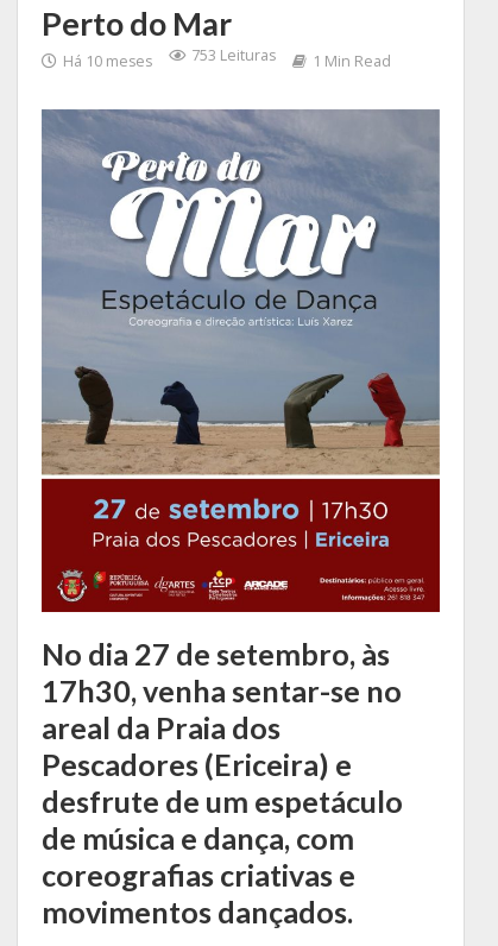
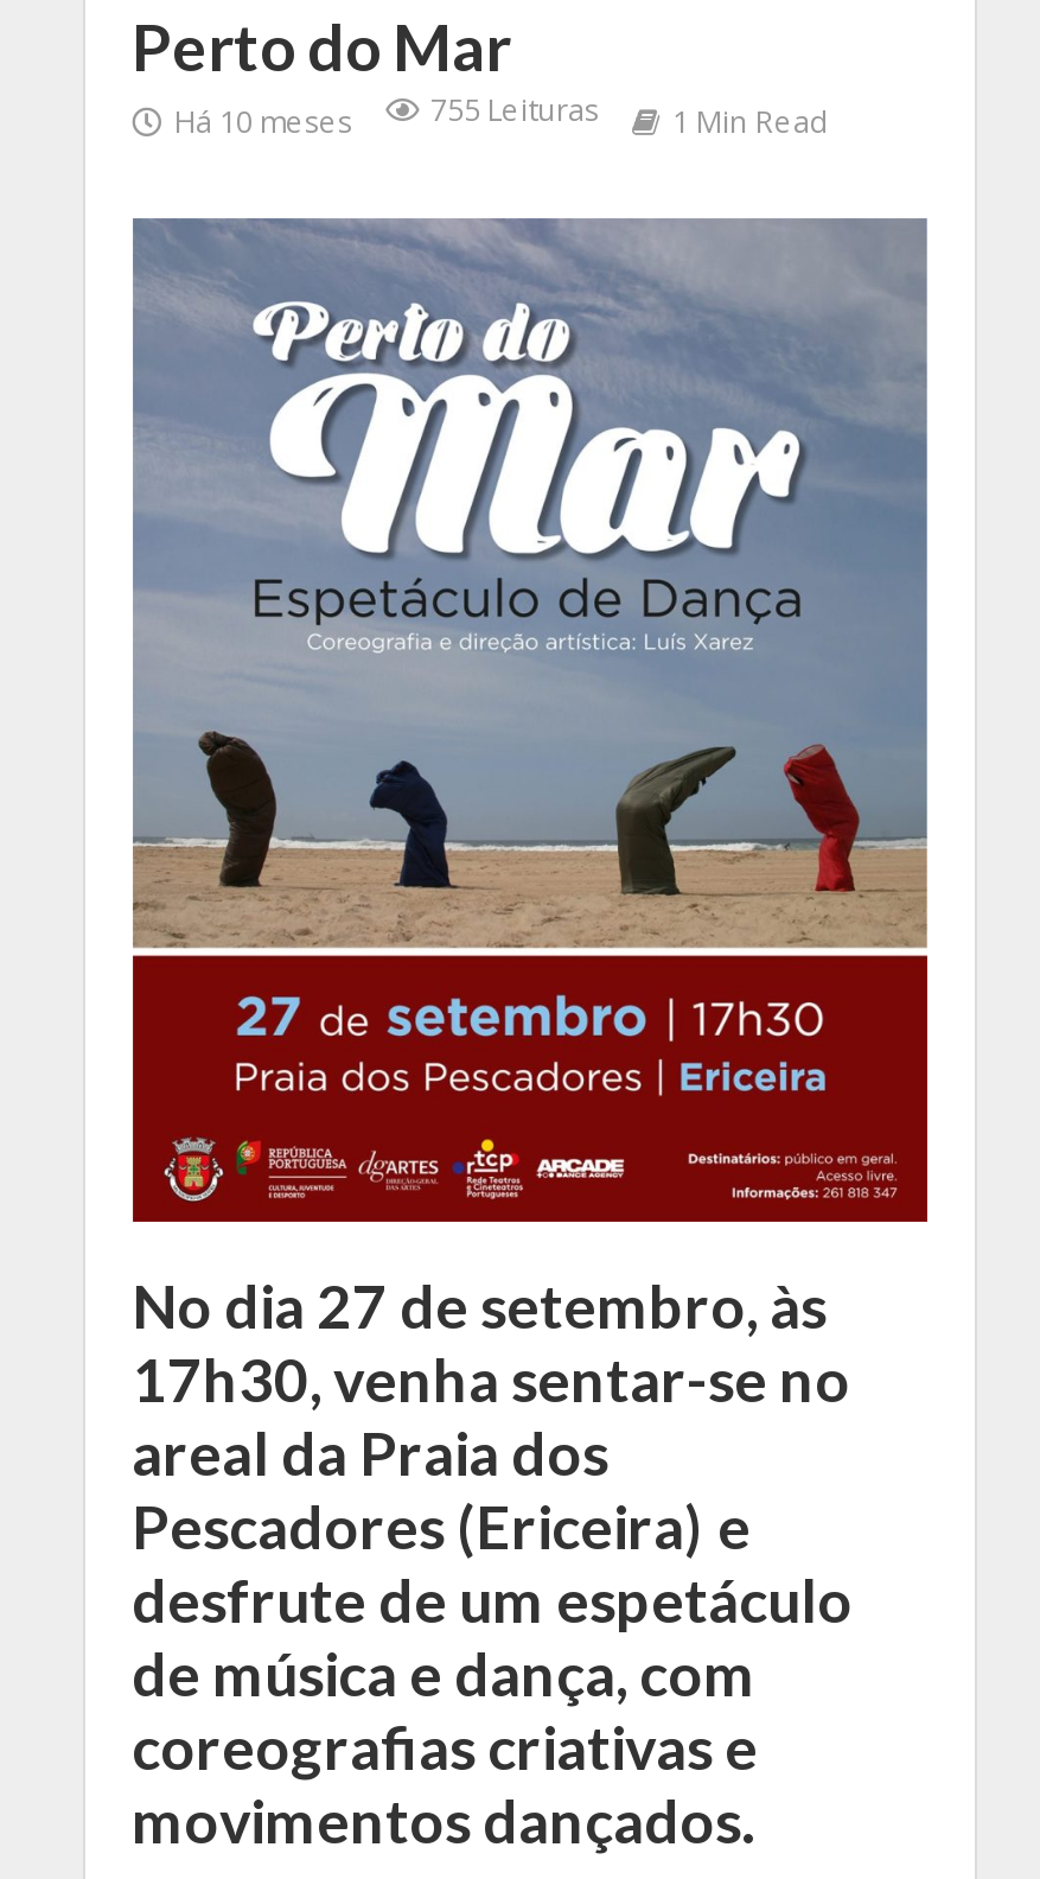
- Há 10 meses 753 Leituras 1 Min Read
+ Há 10 meses 755 Leituras 1 Min Read
